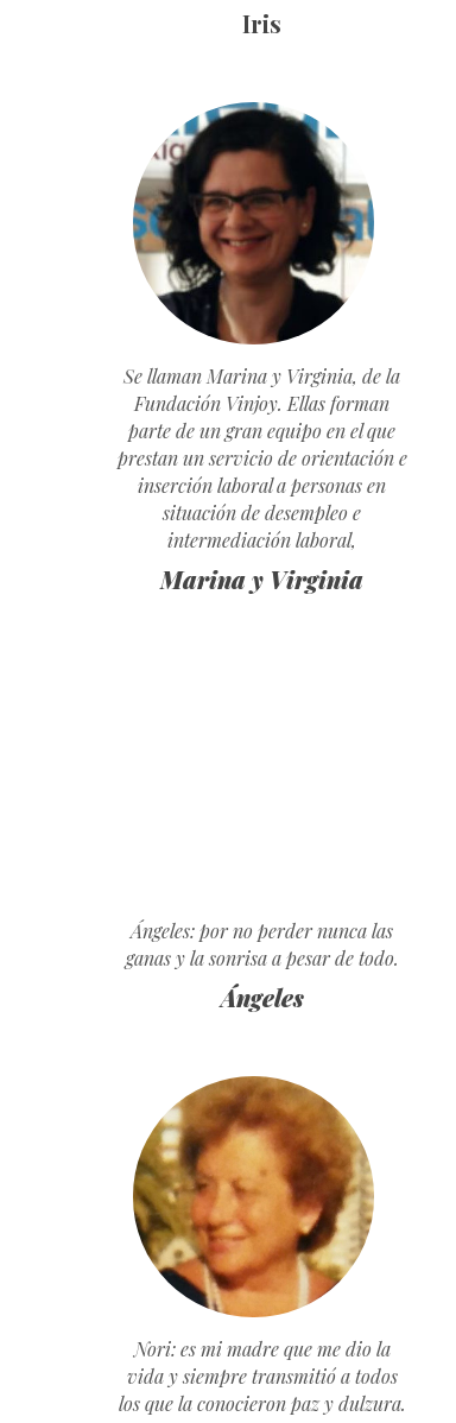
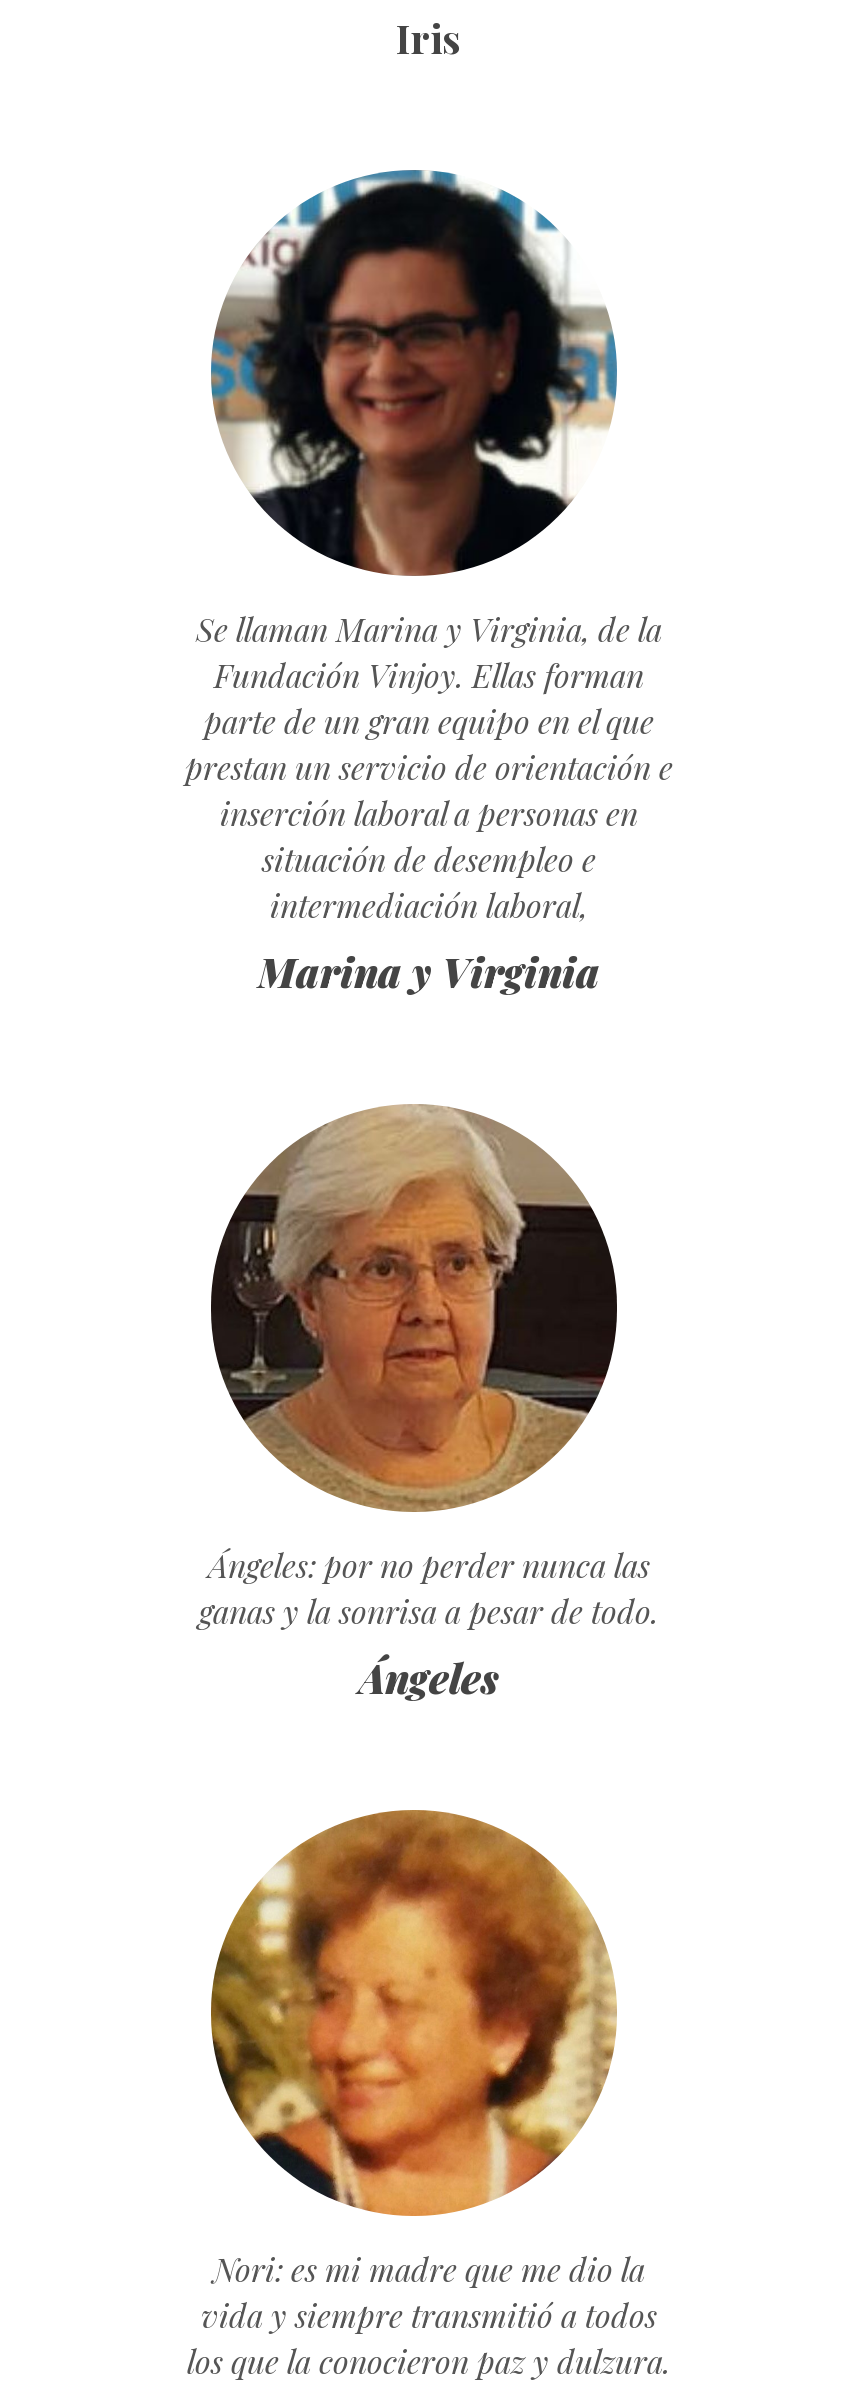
+ [image]
